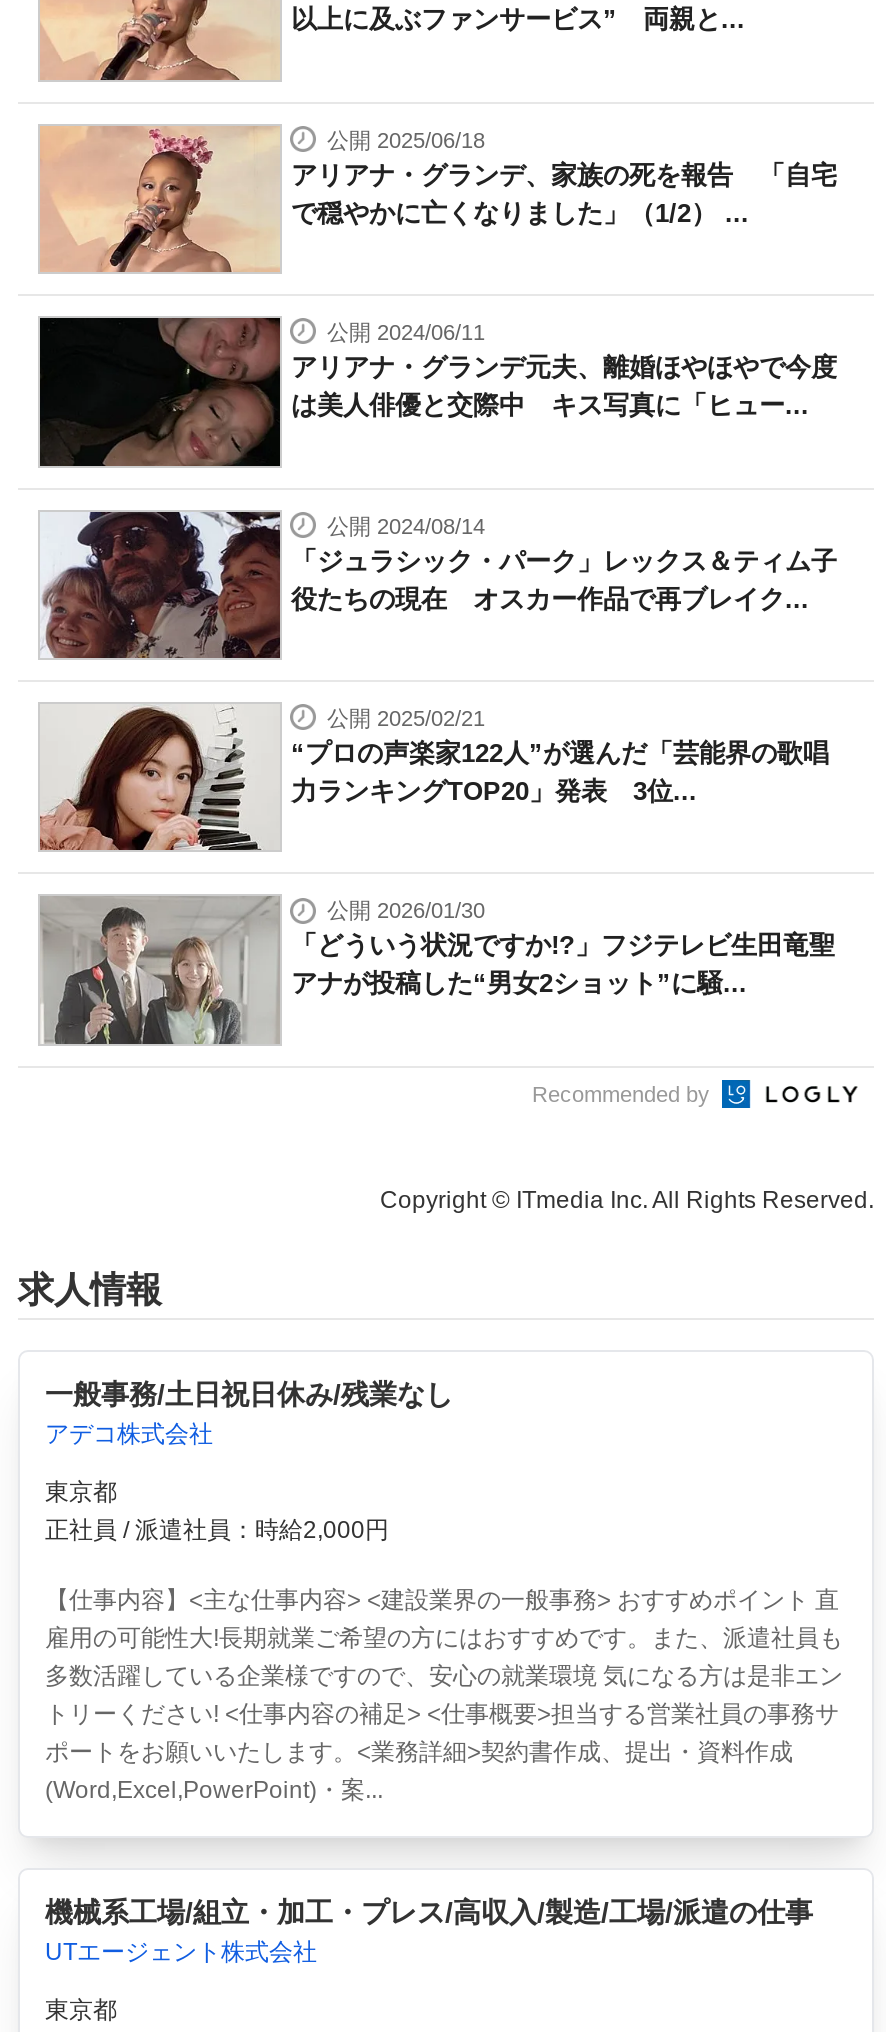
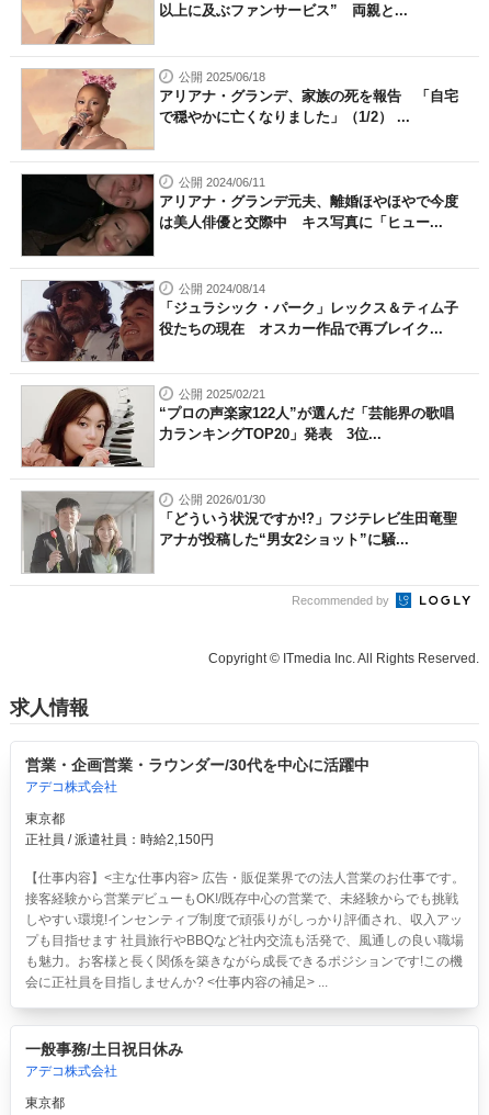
- 一般事務/土日祝日休み/残業なし
+ 営業・企画営業・ラウンダー/30代を中心に活躍中

- 正社員 / 派遣社員：時給2,000円
+ 正社員 / 派遣社員：時給2,150円

- 【仕事内容】<主な仕事内容> <建設業界の一般事務> おすすめポイント 直
- 雇用の可能性大!長期就業ご希望の方にはおすすめです。また、派遣社員も
- 多数活躍している企業様ですので、安心の就業環境 気になる方は是非エン
- トリーください! <仕事内容の補足> <仕事概要>担当する営業社員の事務サ
- ポートをお願いいたします。<業務詳細>契約書作成、提出・資料作成
- (Word,Excel,PowerPoint)・案...
+ 【仕事内容】<主な仕事内容> 広告・販促業界での法人営業のお仕事です。
+ 接客経験から営業デビューもOK!/既存中心の営業で、未経験からでも挑戦
+ しやすい環境!インセンティブ制度で頑張りがしっかり評価され、収入アッ
+ プも目指せます 社員旅行やBBQなど社内交流も活発で、風通しの良い職場
+ も魅力。お客様と長く関係を築きながら成長できるポジションです!この機
+ 会に正社員を目指しませんか? <仕事内容の補足> ...

- 機械系工場/組立・加工・プレス/高収入/製造/工場/派遣の仕事
- UTエージェント株式会社
+ 一般事務/土日祝日休み
+ アデコ株式会社
